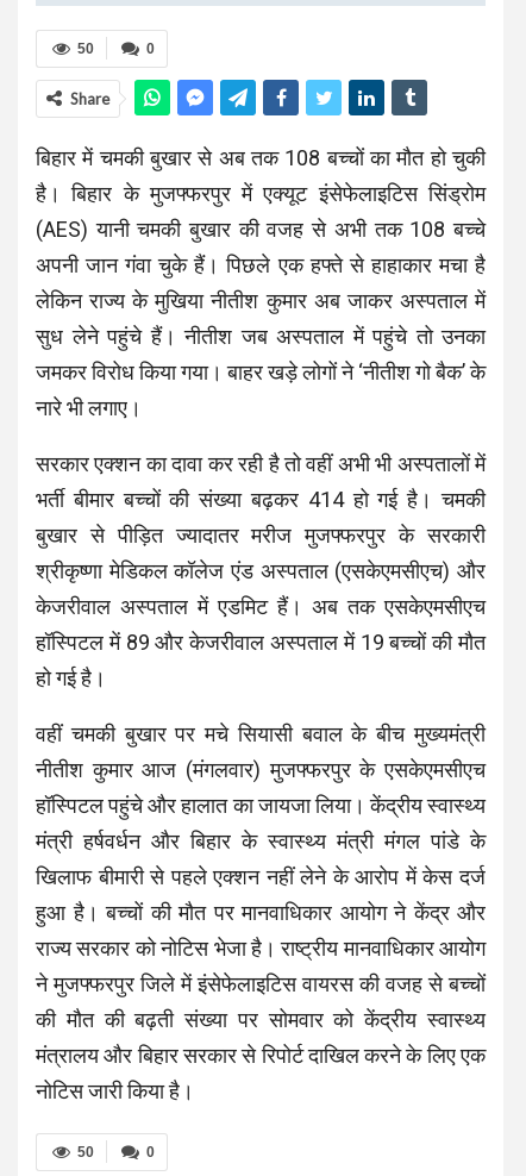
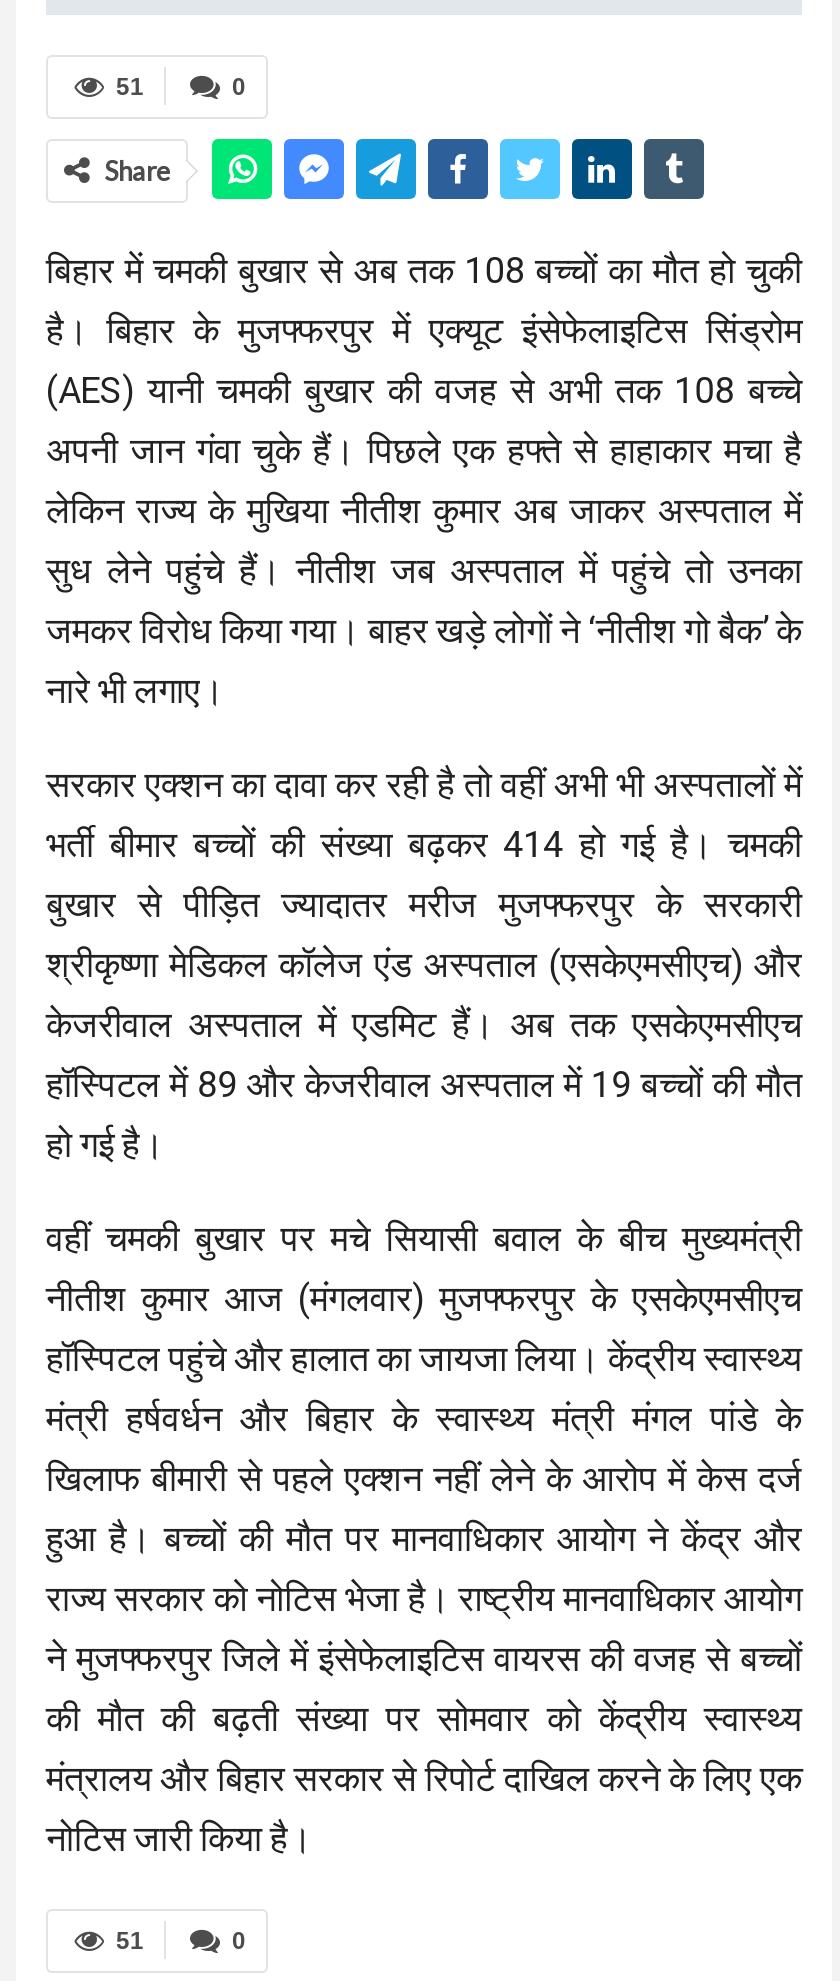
- 50
+ 51

- 50
+ 51
